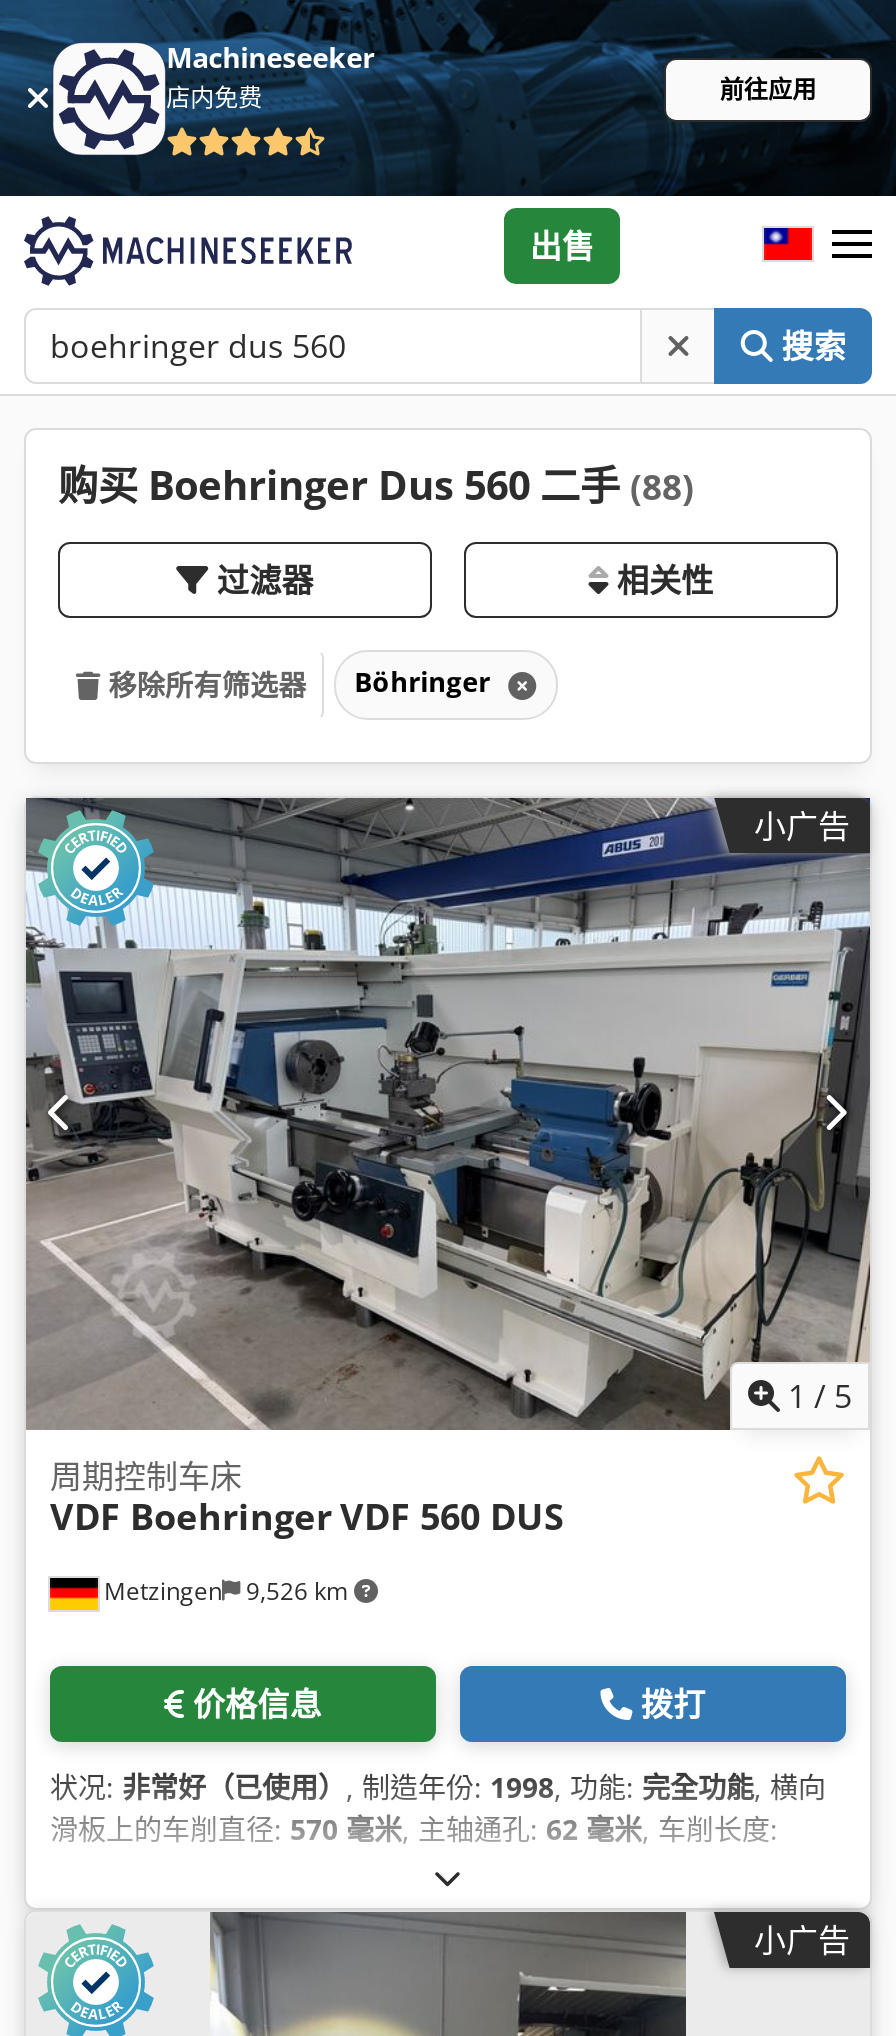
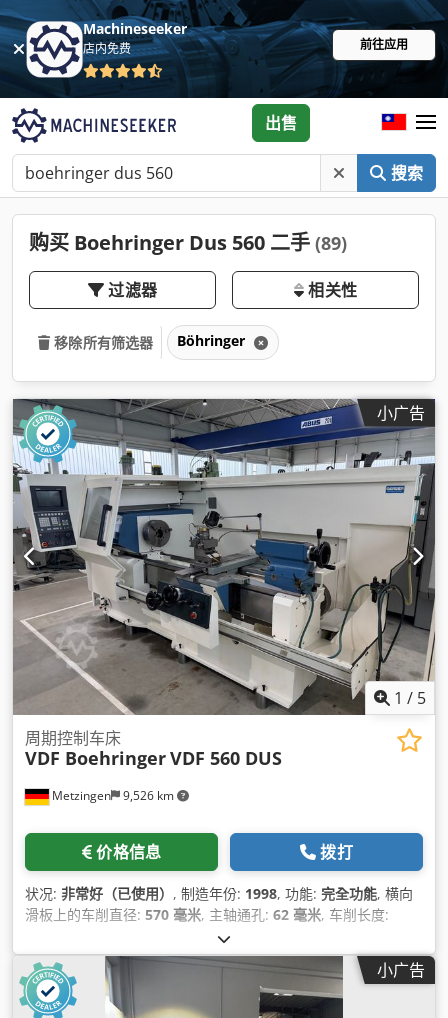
- 购买 Boehringer Dus 560 二手(88)
+ 购买 Boehringer Dus 560 二手(89)
